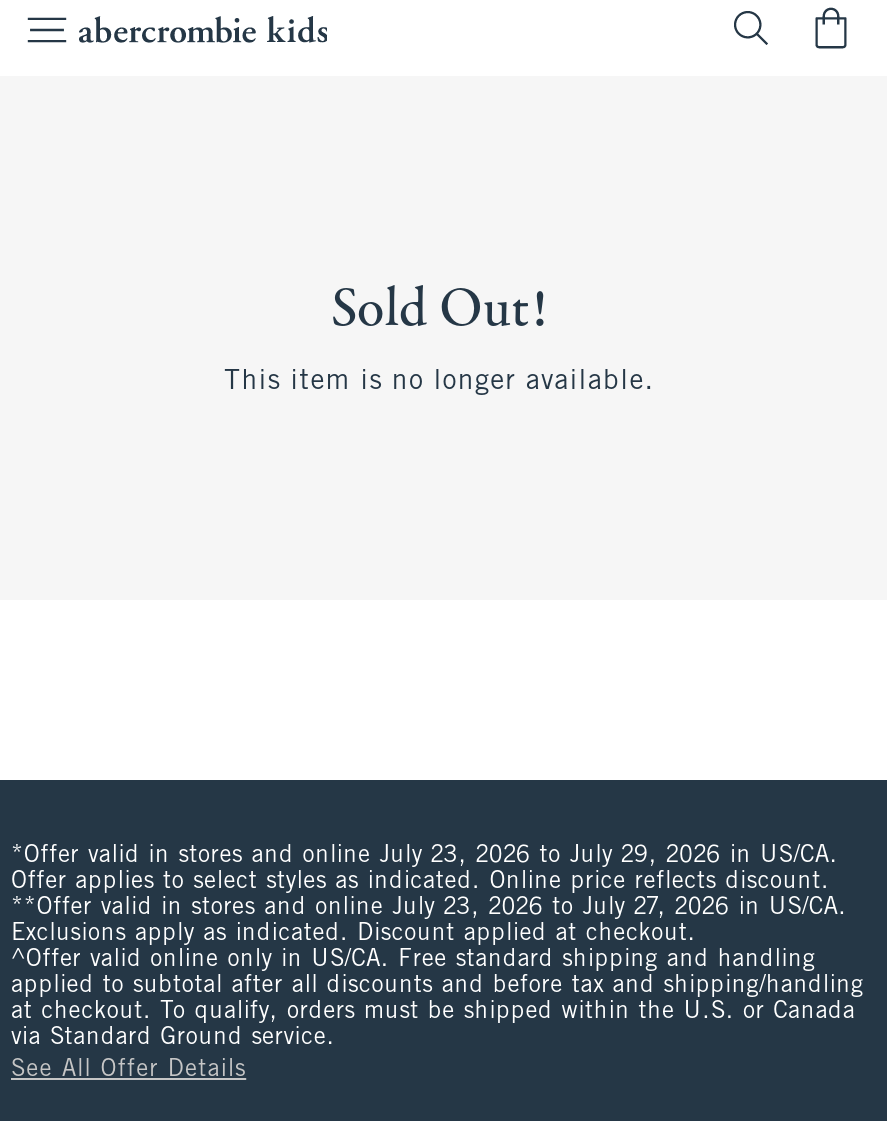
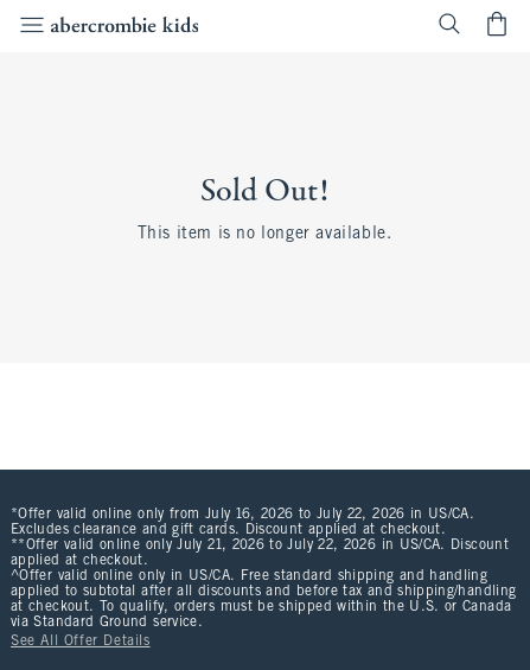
- *Offer valid in stores and online July 23, 2026 to July 29, 2026 in US/CA.
- Offer applies to select styles as indicated. Online price reflects discount.
- **Offer valid in stores and online July 23, 2026 to July 27, 2026 in US/CA.
- Exclusions apply as indicated. Discount applied at checkout.
+ *Offer valid online only from July 16, 2026 to July 22, 2026 in US/CA.
+ Excludes clearance and gift cards. Discount applied at checkout.
+ **Offer valid online only July 21, 2026 to July 22, 2026 in US/CA. Discount
+ applied at checkout.
